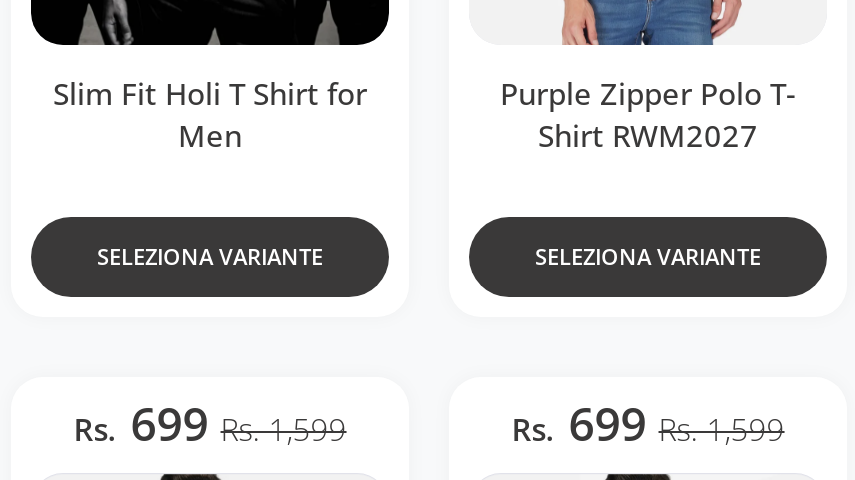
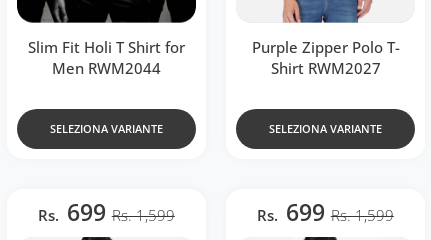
- Men
+ Men RWM2044
